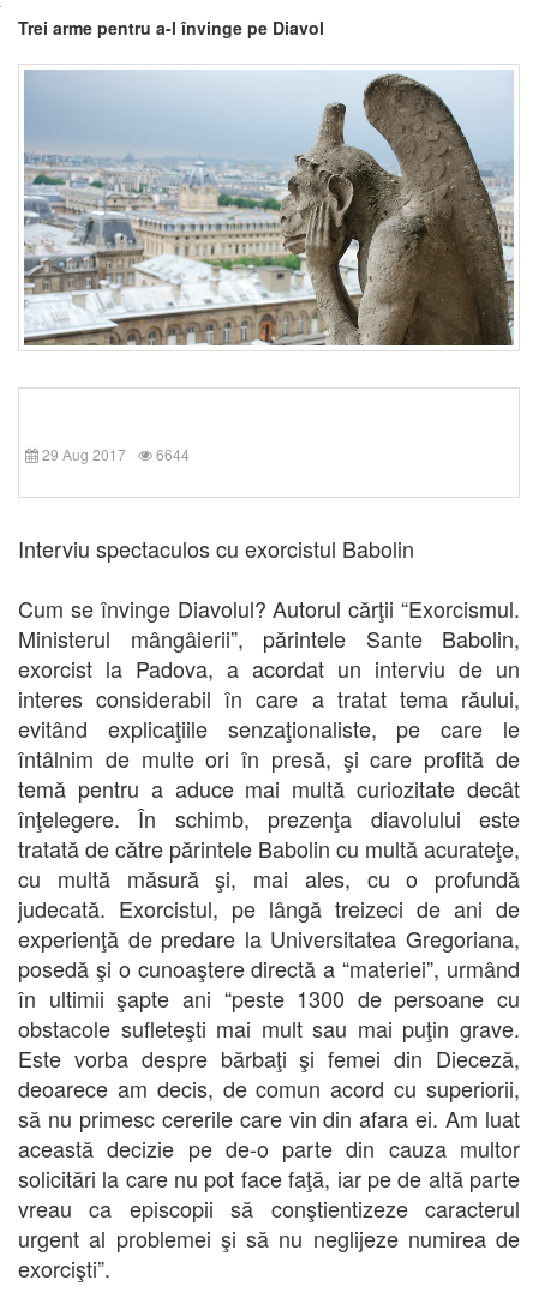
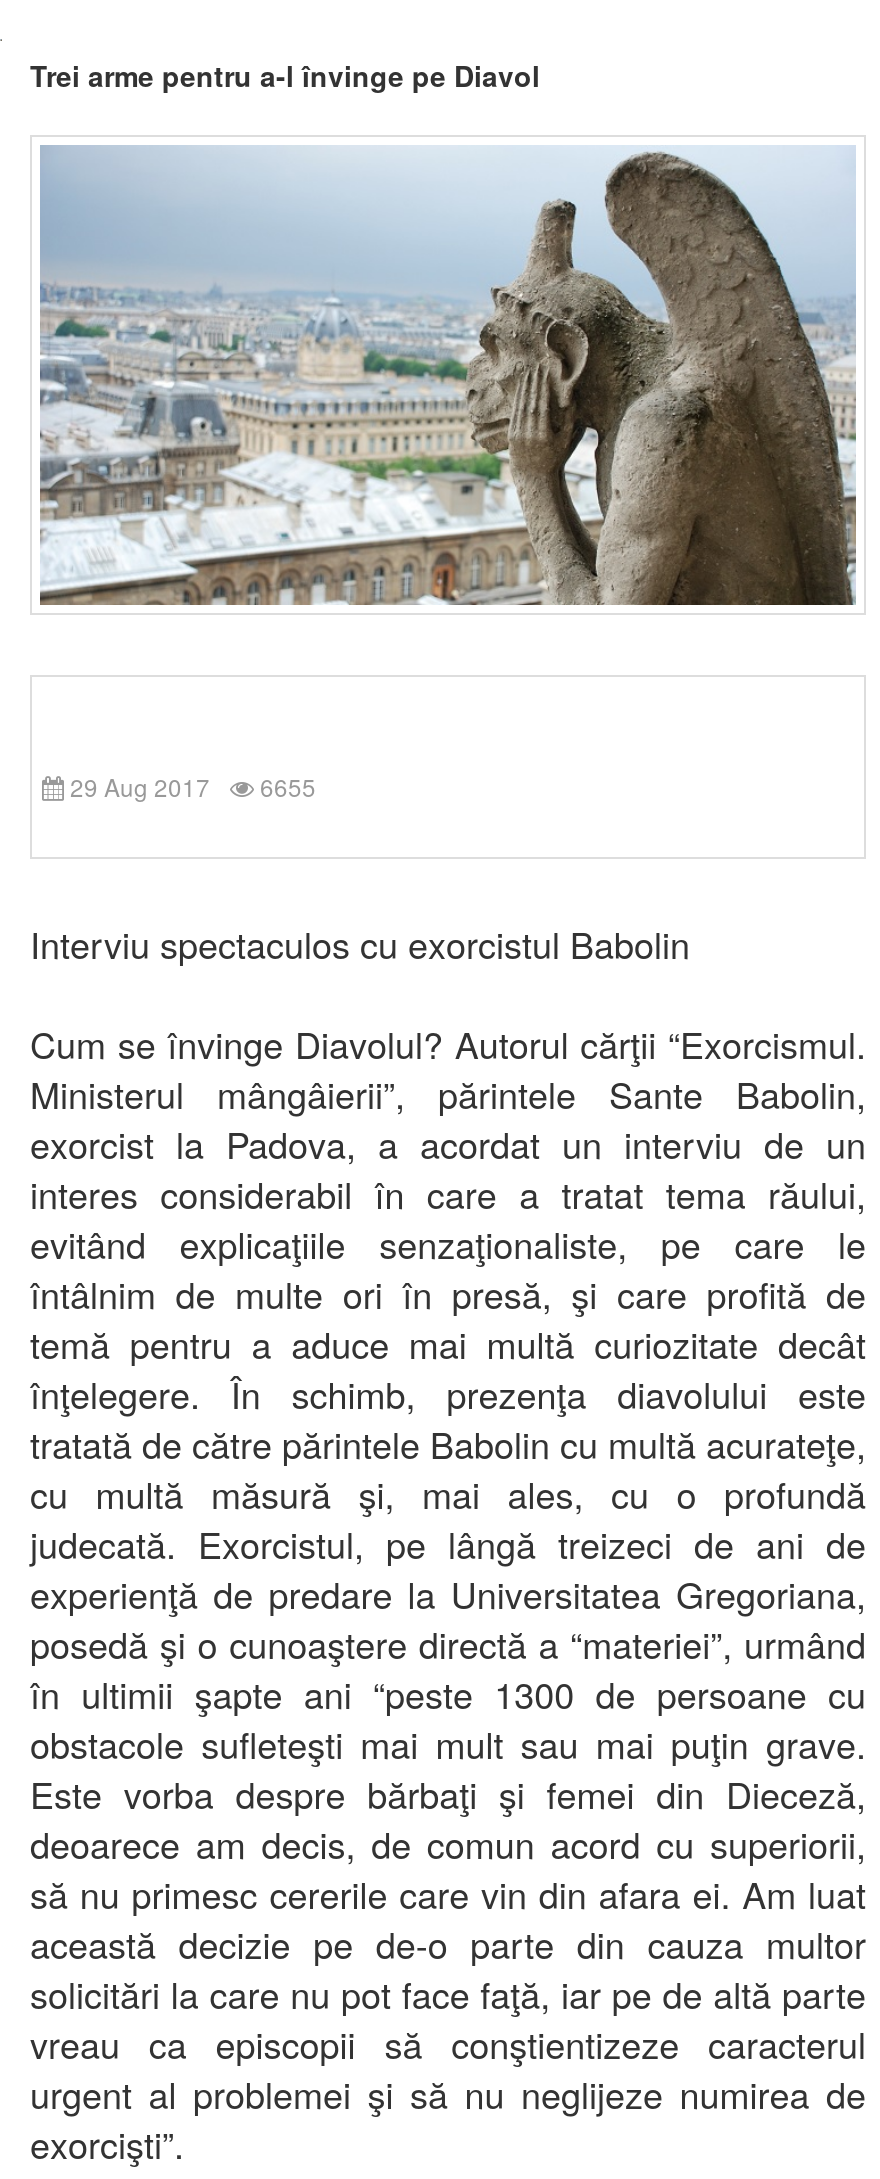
- 29 Aug 2017 6644
+ 29 Aug 2017 6655
